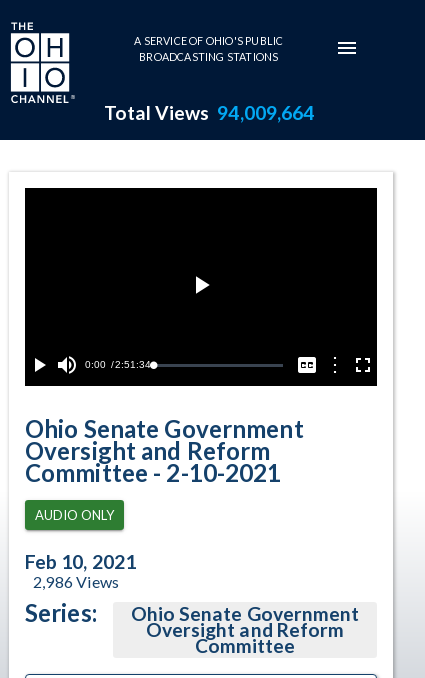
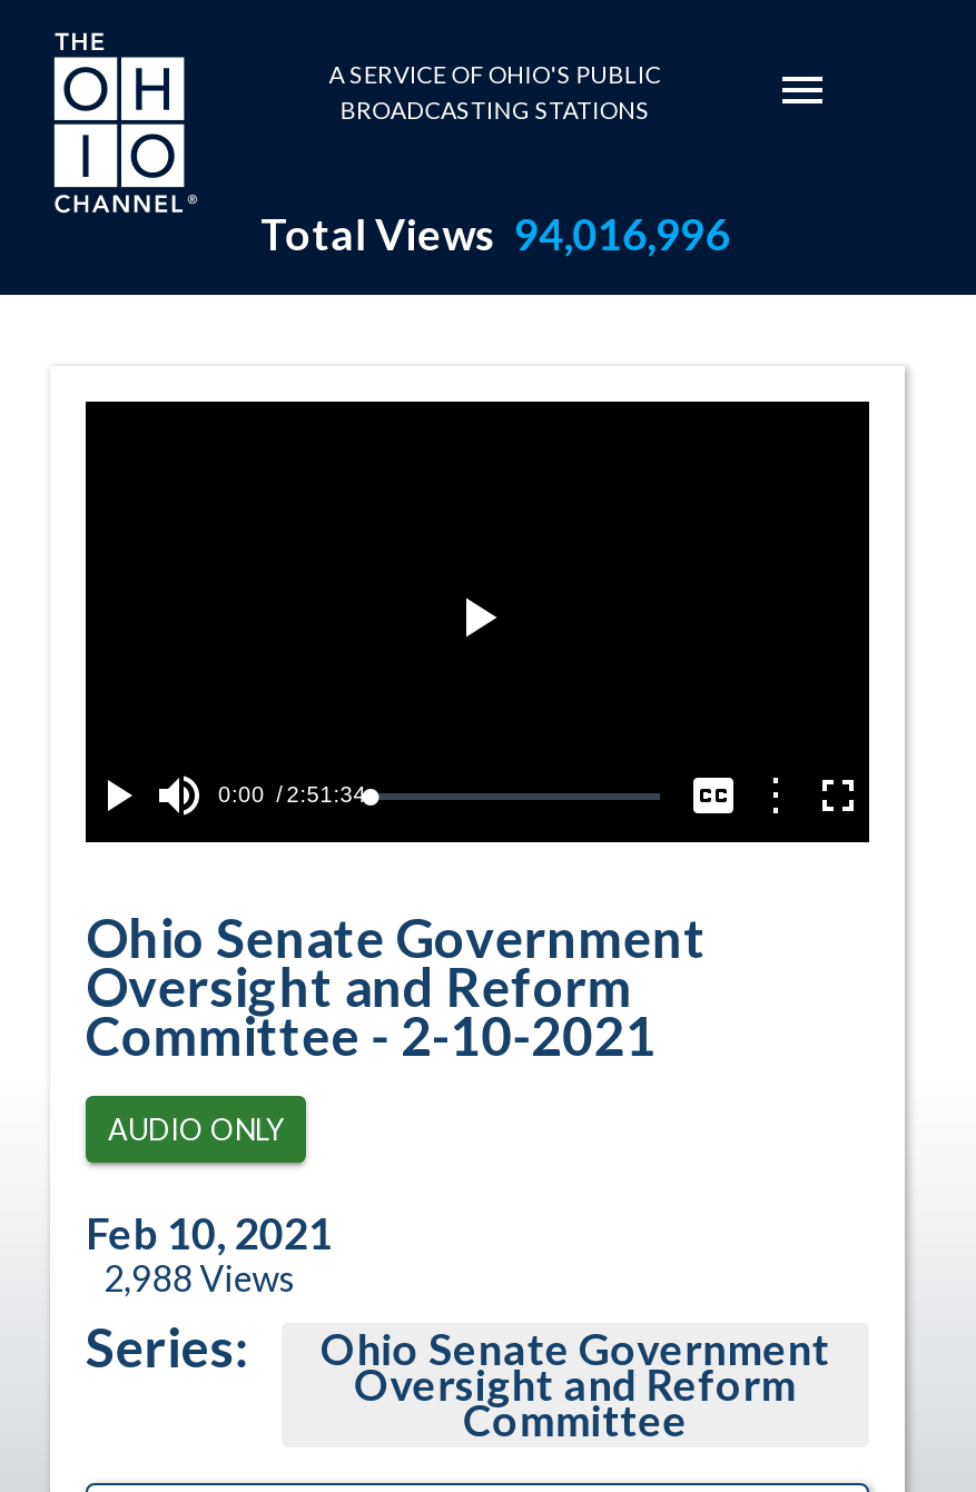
- Total Views 94,009,664
+ Total Views 94,016,996

- 2,986 Views
+ 2,988 Views
